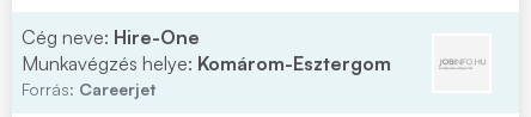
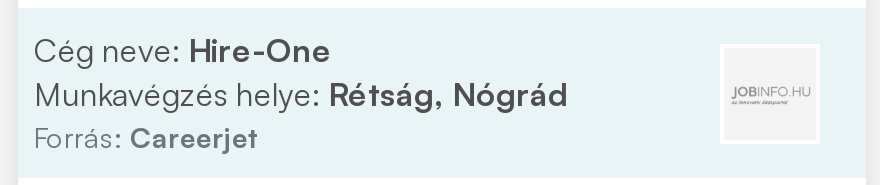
- Munkavégzés helye: Komárom-Esztergom
+ Munkavégzés helye: Rétság, Nógrád
